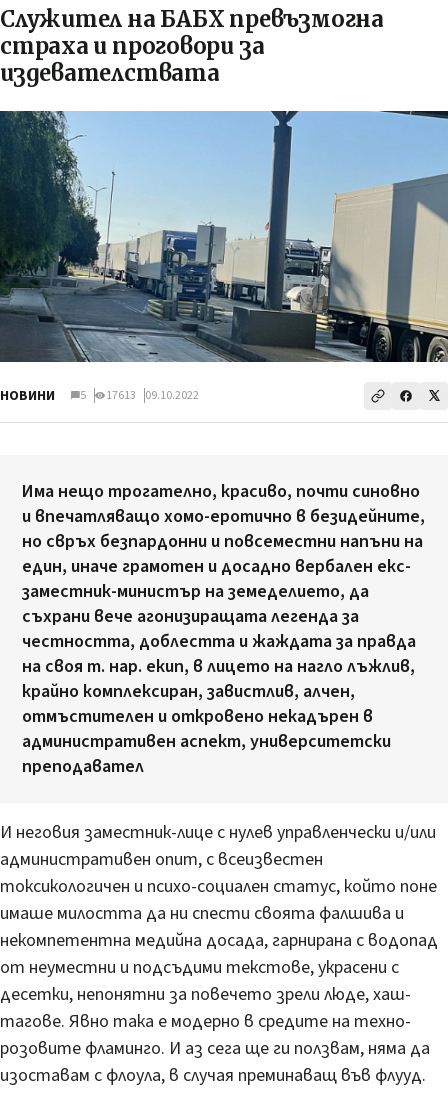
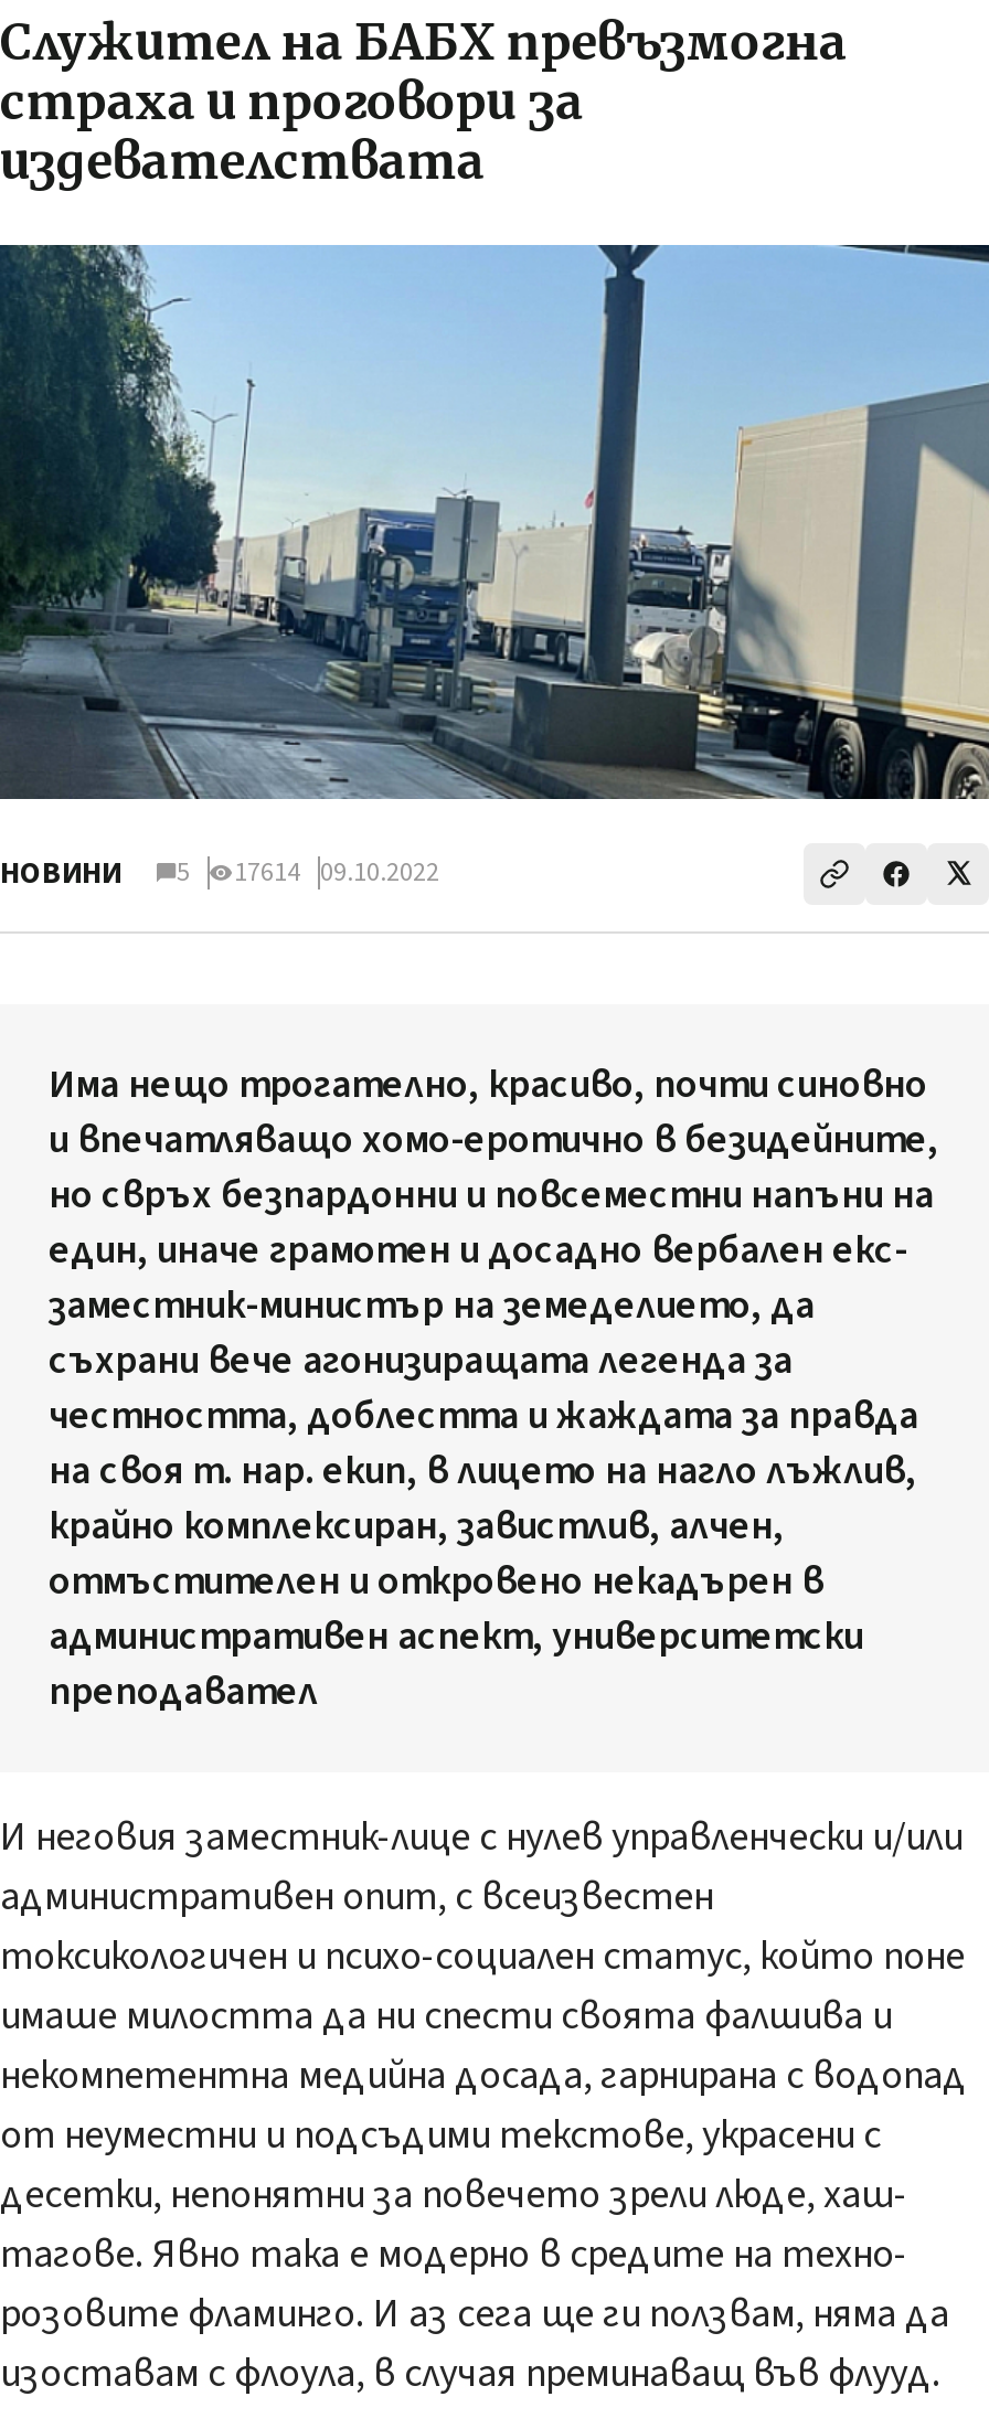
- НОВИНИ 5 17613 09.10.2022
+ НОВИНИ 5 17614 09.10.2022
